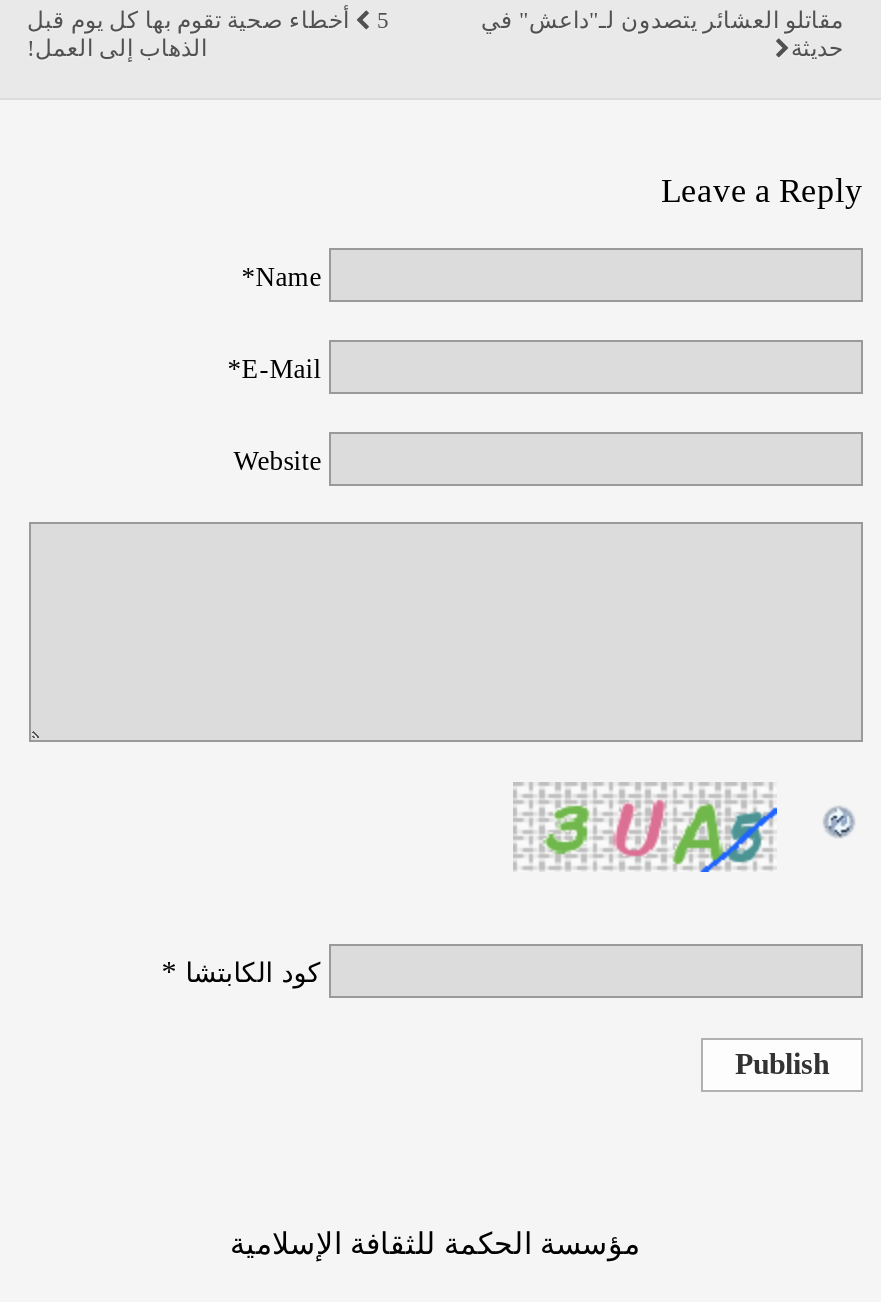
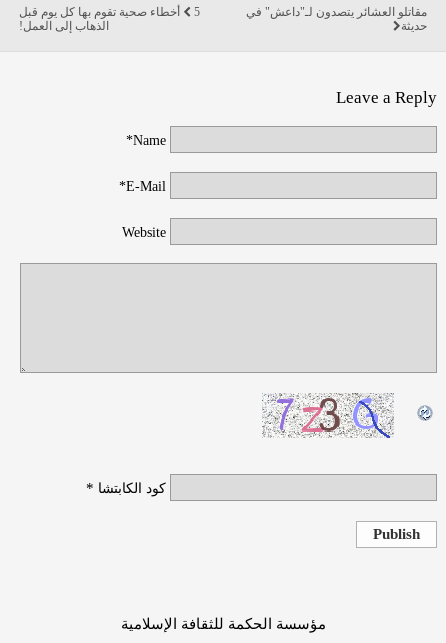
- [image]
+ [image]
